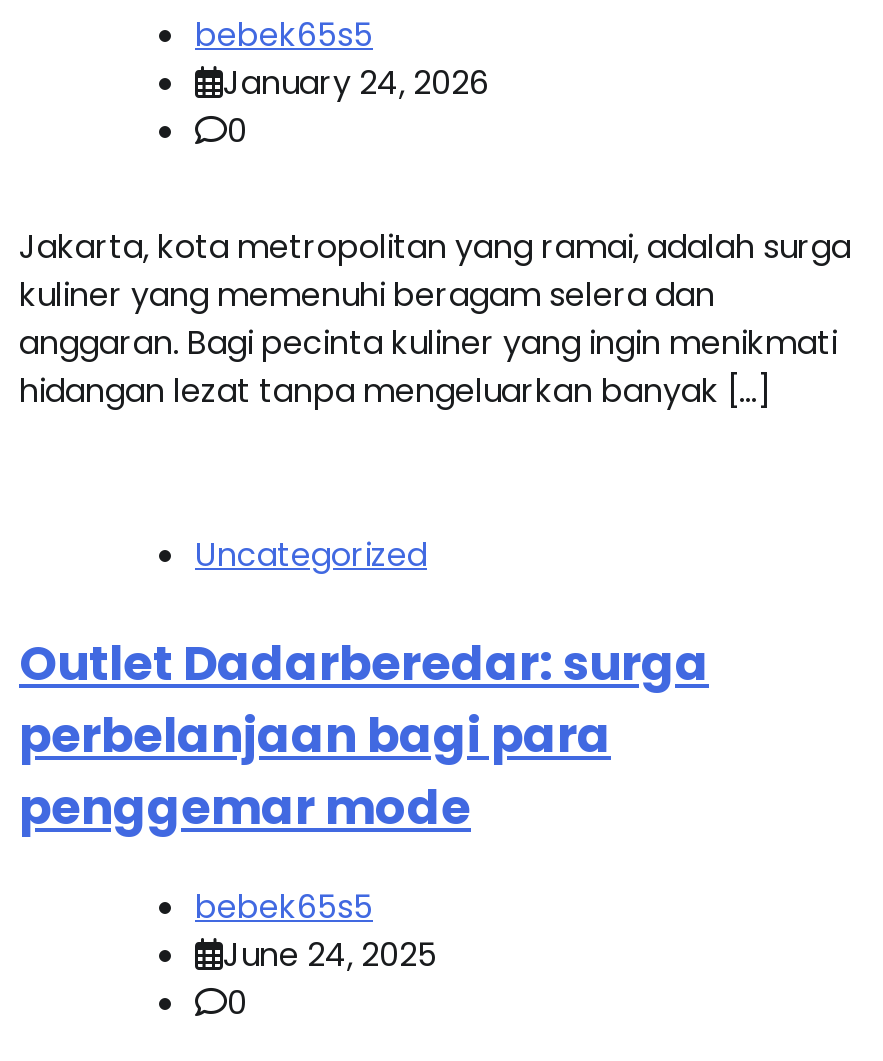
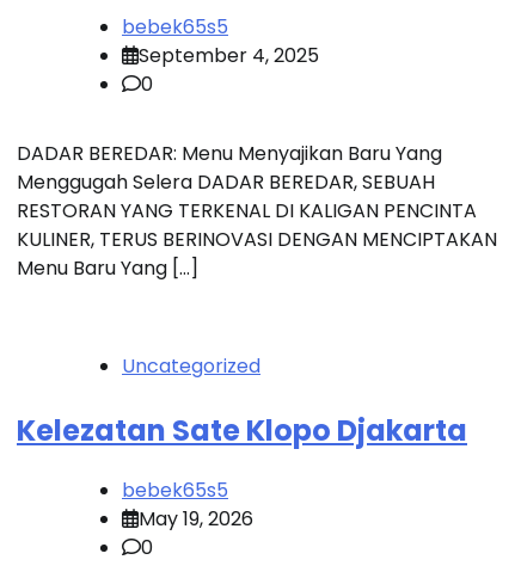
- January 24, 2026
+ September 4, 2025

- Jakarta, kota metropolitan yang ramai, adalah surga
- kuliner yang memenuhi beragam selera dan
- anggaran. Bagi pecinta kuliner yang ingin menikmati
- hidangan lezat tanpa mengeluarkan banyak […]
+ DADAR BEREDAR: Menu Menyajikan Baru Yang
+ Menggugah Selera DADAR BEREDAR, SEBUAH
+ RESTORAN YANG TERKENAL DI KALIGAN PENCINTA
+ KULINER, TERUS BERINOVASI DENGAN MENCIPTAKAN
+ Menu Baru Yang […]

moved down: Uncategorized

- Outlet Dadarberedar: surga
- perbelanjaan bagi para
- penggemar mode
+ Kelezatan Sate Klopo Djakarta

- June 24, 2025
+ May 19, 2026
